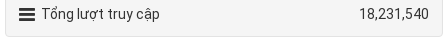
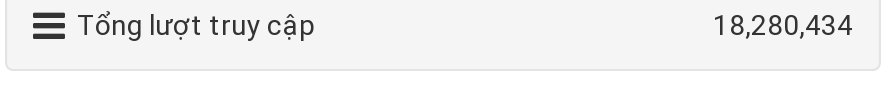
- 18,231,540
+ 18,280,434
